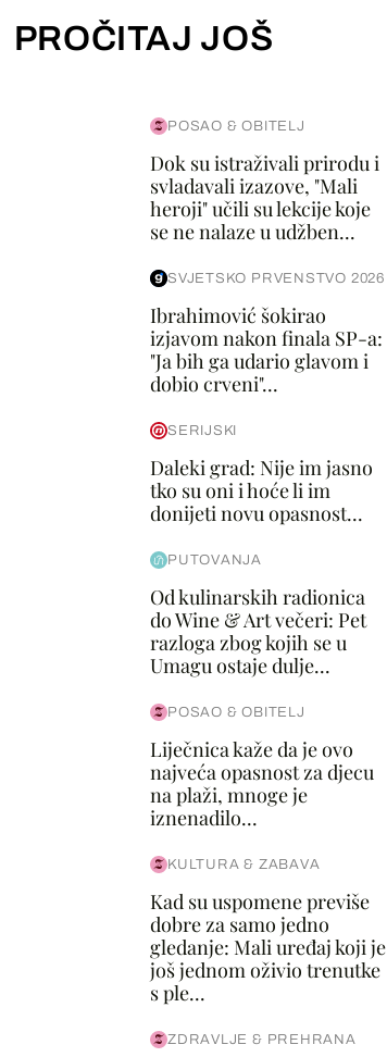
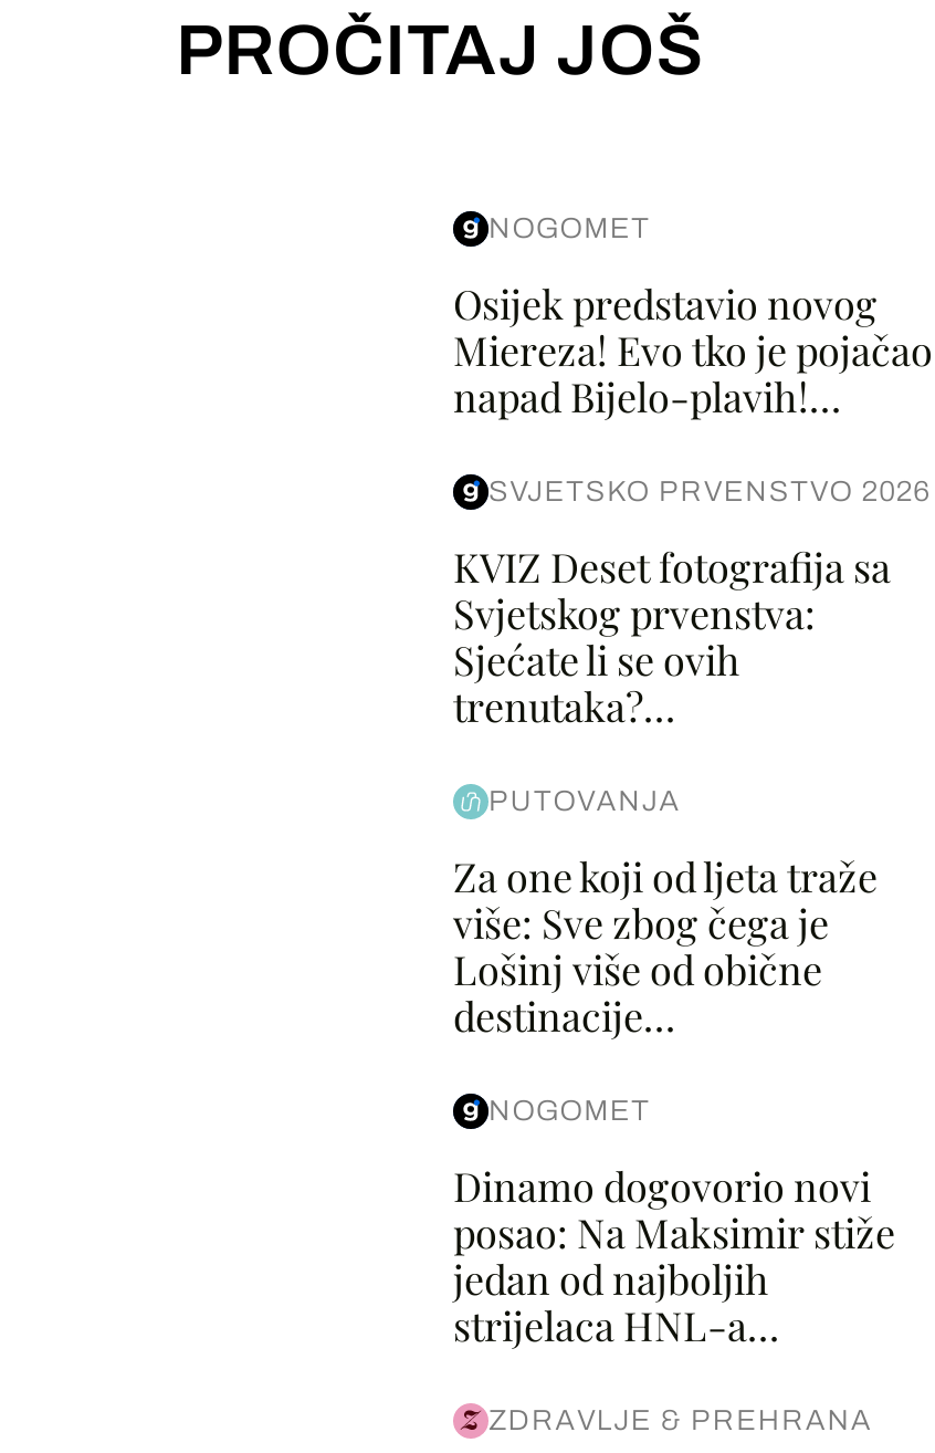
- POSAO & OBITELJ
+ NOGOMET

- Dok su istraživali prirodu i
- svladavali izazove, "Mali
- heroji" učili su lekcije koje
- se ne nalaze u udžben...
+ Osijek predstavio novog
+ Miereza! Evo tko je pojačao
+ napad Bijelo-plavih!...

- Ibrahimović šokirao
- izjavom nakon finala SP-a:
- "Ja bih ga udario glavom i
- dobio crveni"...
- SERIJSKI
- Daleki grad: Nije im jasno
- tko su oni i hoće li im
- donijeti novu opasnost...
+ KVIZ Deset fotografija sa
+ Svjetskog prvenstva:
+ Sjećate li se ovih
+ trenutaka?...

- Od kulinarskih radionica
- do Wine & Art večeri: Pet
- razloga zbog kojih se u
- Umagu ostaje dulje...
- POSAO & OBITELJ
- Liječnica kaže da je ovo
- najveća opasnost za djecu
- na plaži, mnoge je
- iznenadilo...
- KULTURA & ZABAVA
- Kad su uspomene previše
- dobre za samo jedno
- gledanje: Mali uređaj koji je
- još jednom oživio trenutke
- s ple...
+ Za one koji od ljeta traže
+ više: Sve zbog čega je
+ Lošinj više od obične
+ destinacije...
+ NOGOMET
+ Dinamo dogovorio novi
+ posao: Na Maksimir stiže
+ jedan od najboljih
+ strijelaca HNL-a...
